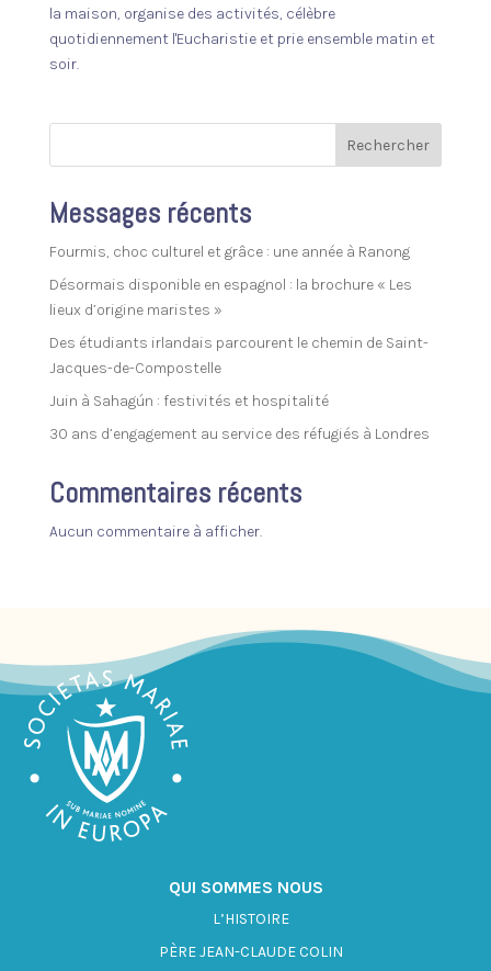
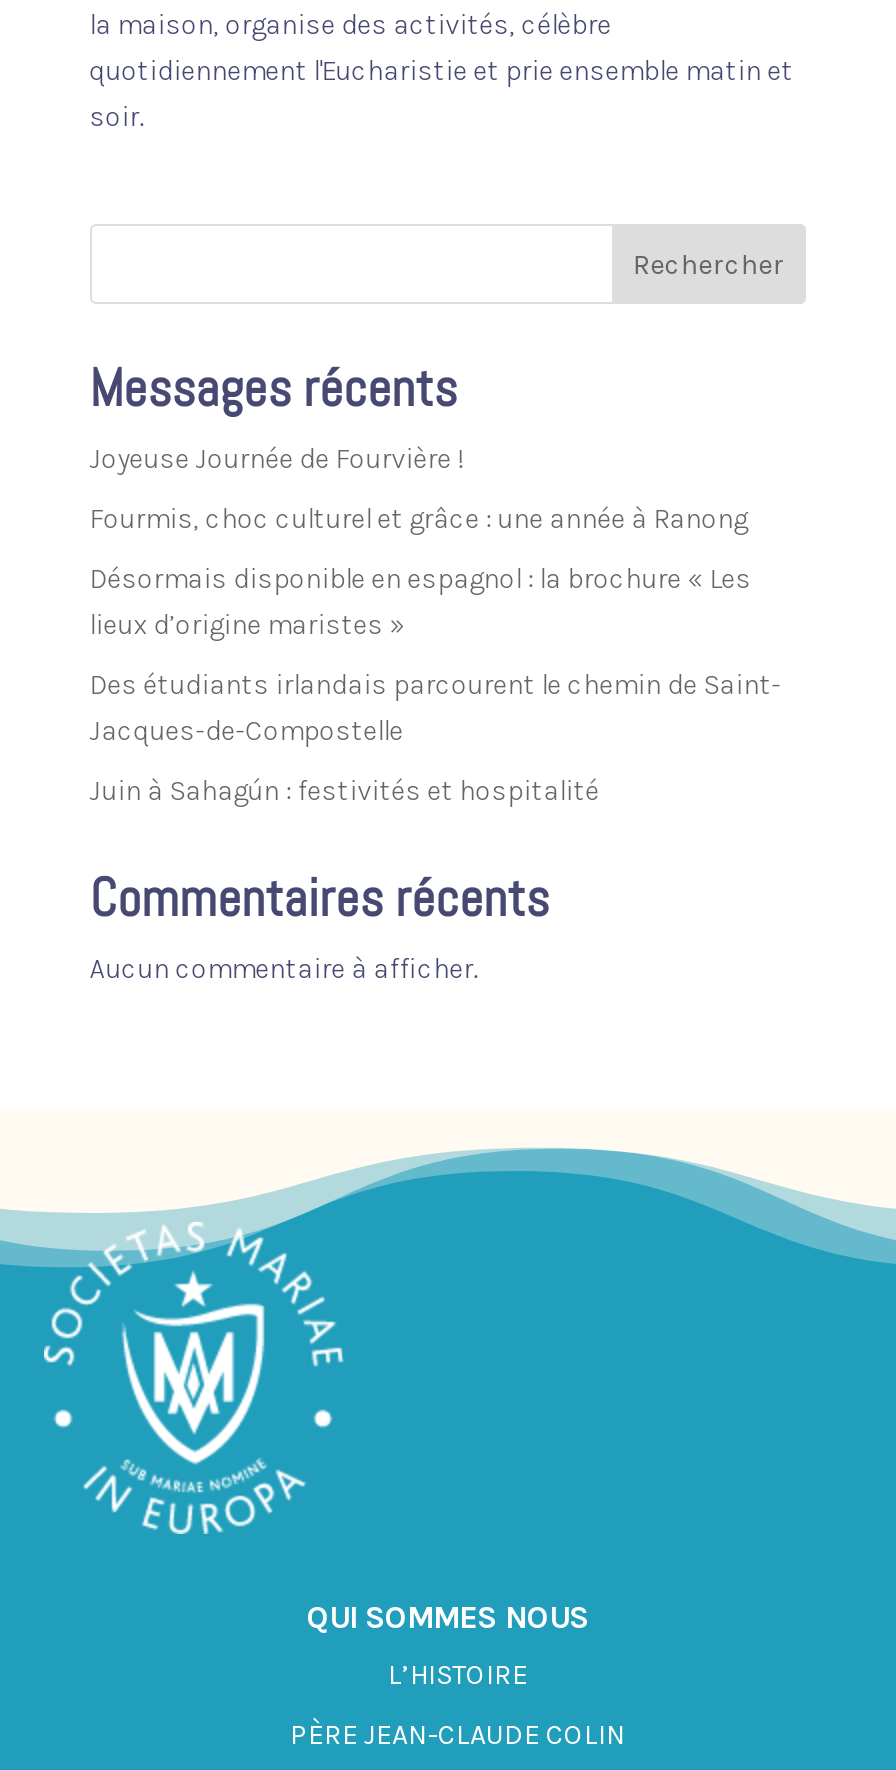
+ Joyeuse Journée de Fourvière !

moved down: Fourmis, choc culturel et grâce : une année à Ranong | Désormais disponible en espagnol : la brochure « Les | lieux d’origine maristes » | Des étudiants irlandais parcourent le chemin de Saint- | Jacques-de-Compostelle | Juin à Sahagún : festivités et hospitalité

- 30 ans d’engagement au service des réfugiés à Londres
